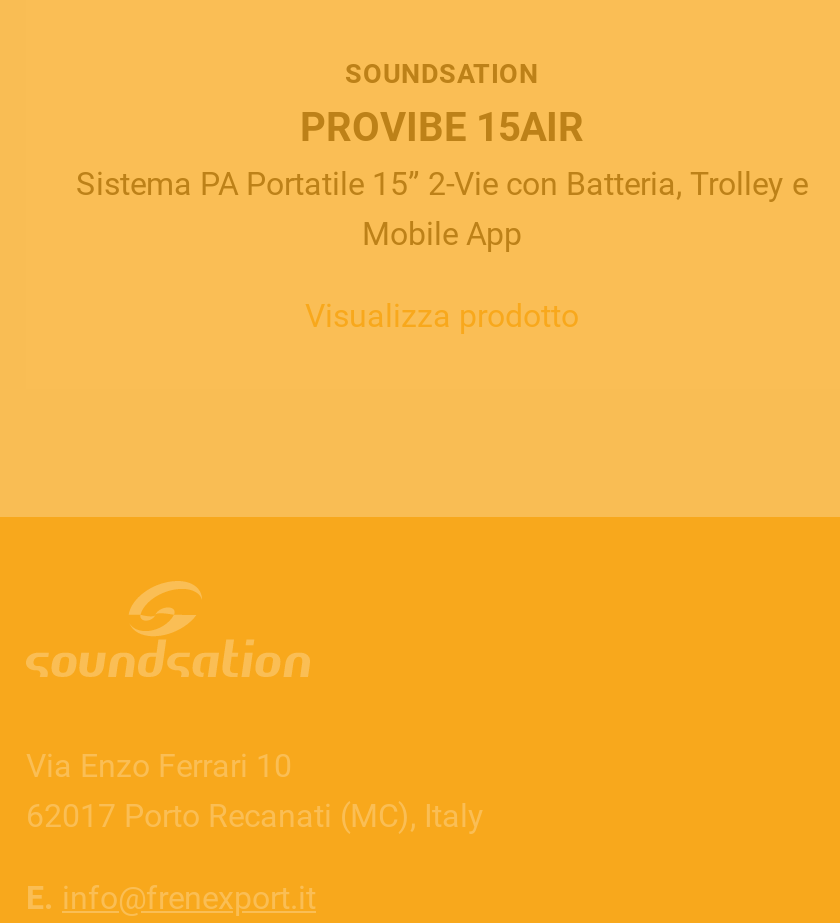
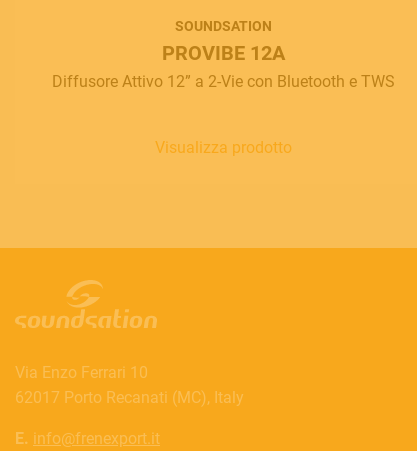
- PROVIBE 15AIR
- Sistema PA Portatile 15” 2-Vie con Batteria, Trolley e
- Mobile App
+ PROVIBE 12A
+ Diffusore Attivo 12” a 2-Vie con Bluetooth e TWS
